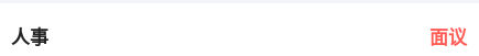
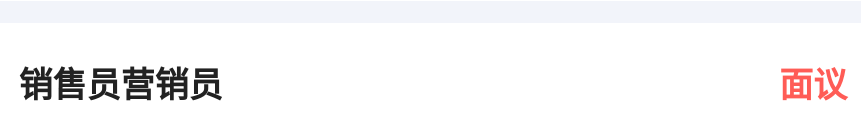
- 人事
+ 销售员营销员
